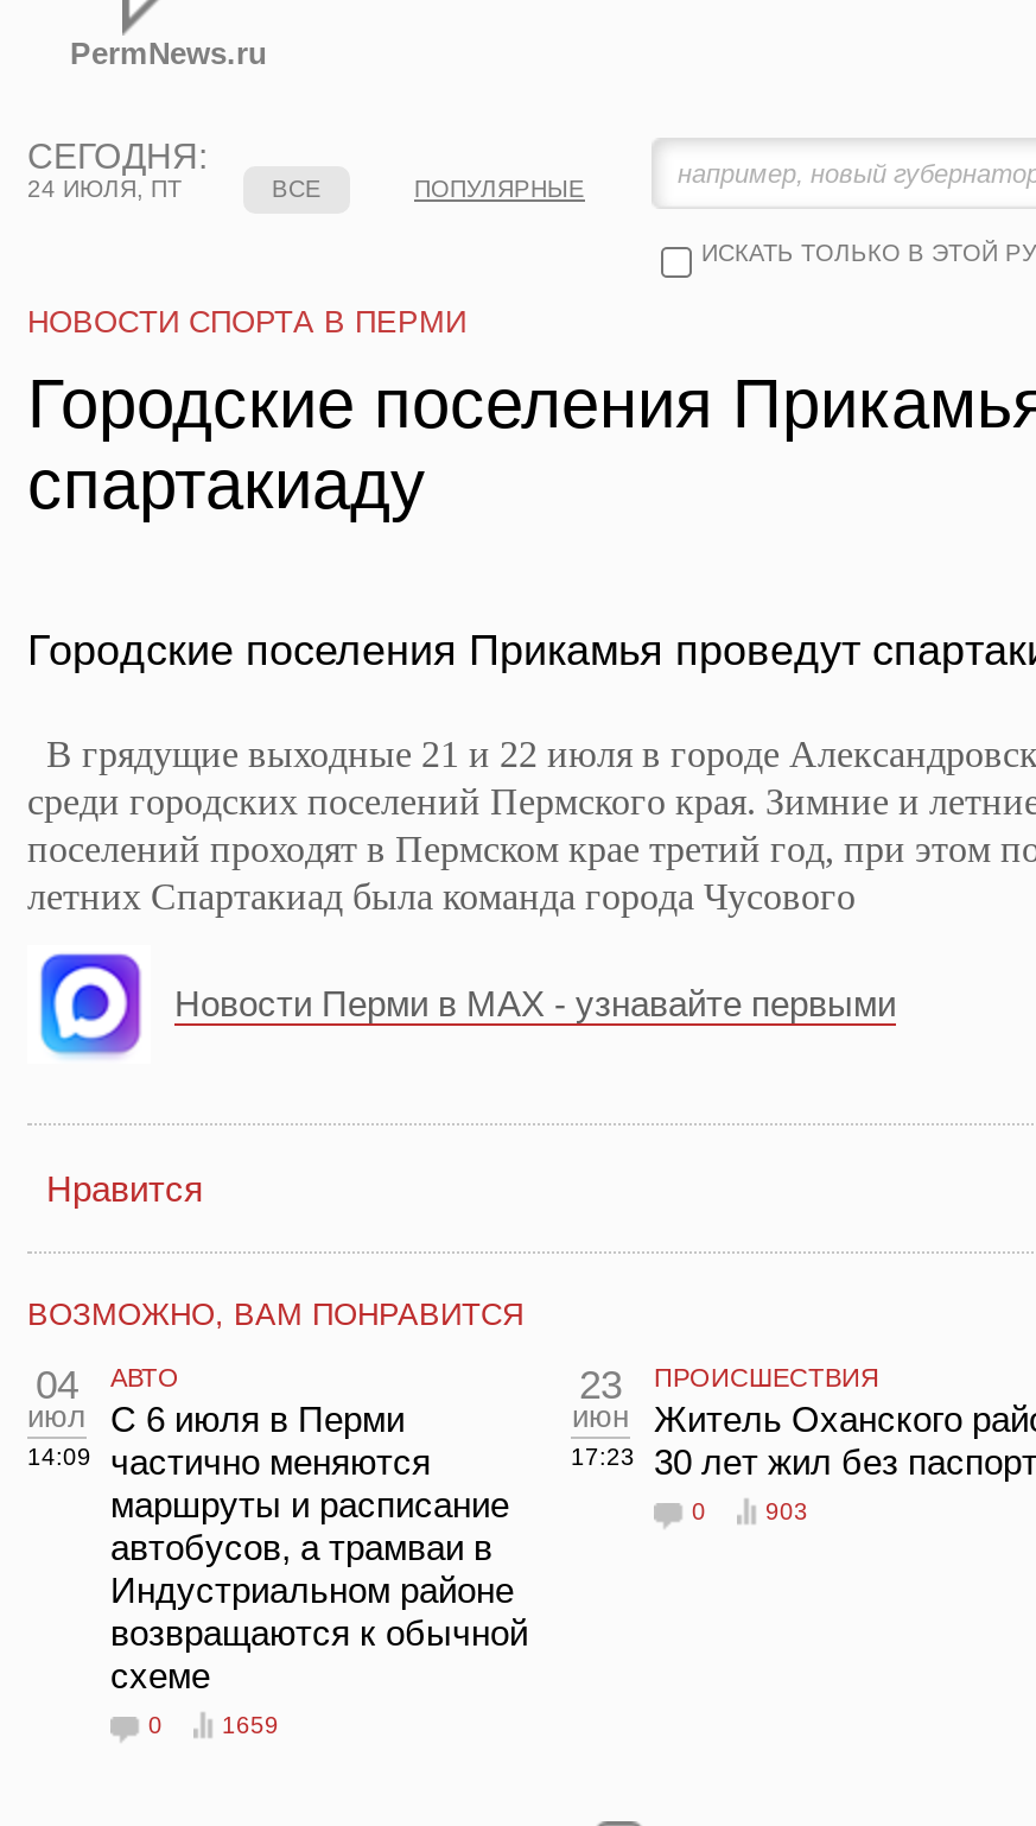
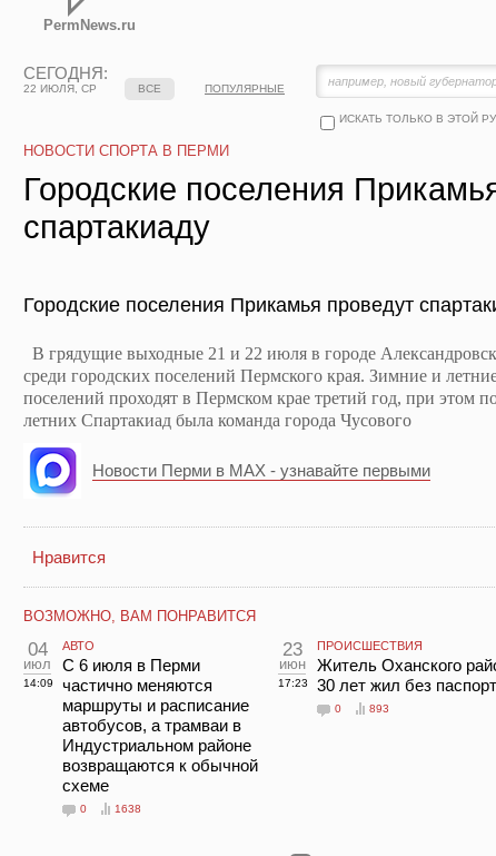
- 24 ИЮЛЯ, ПТ
+ 22 ИЮЛЯ, СР

- 903
+ 893

- 1659
+ 1638
